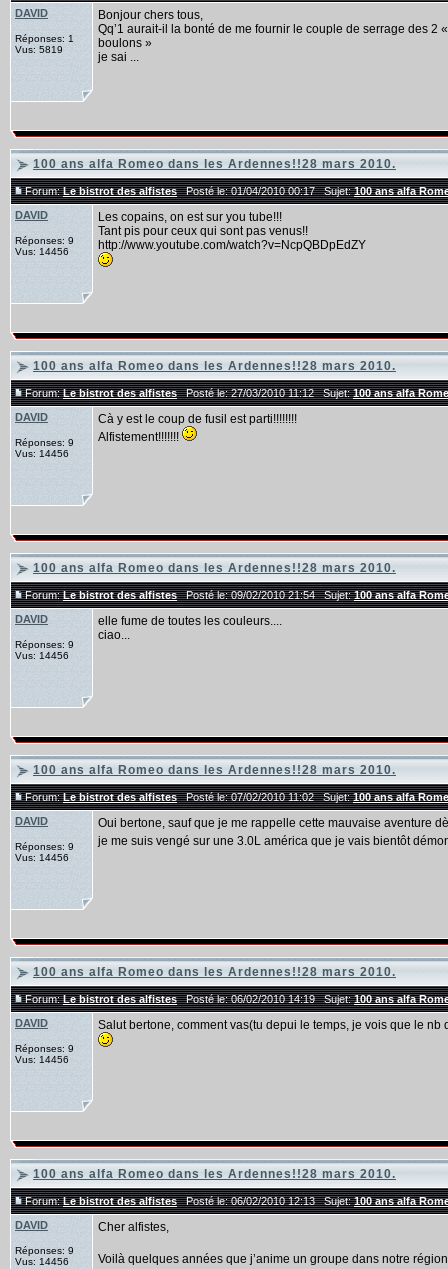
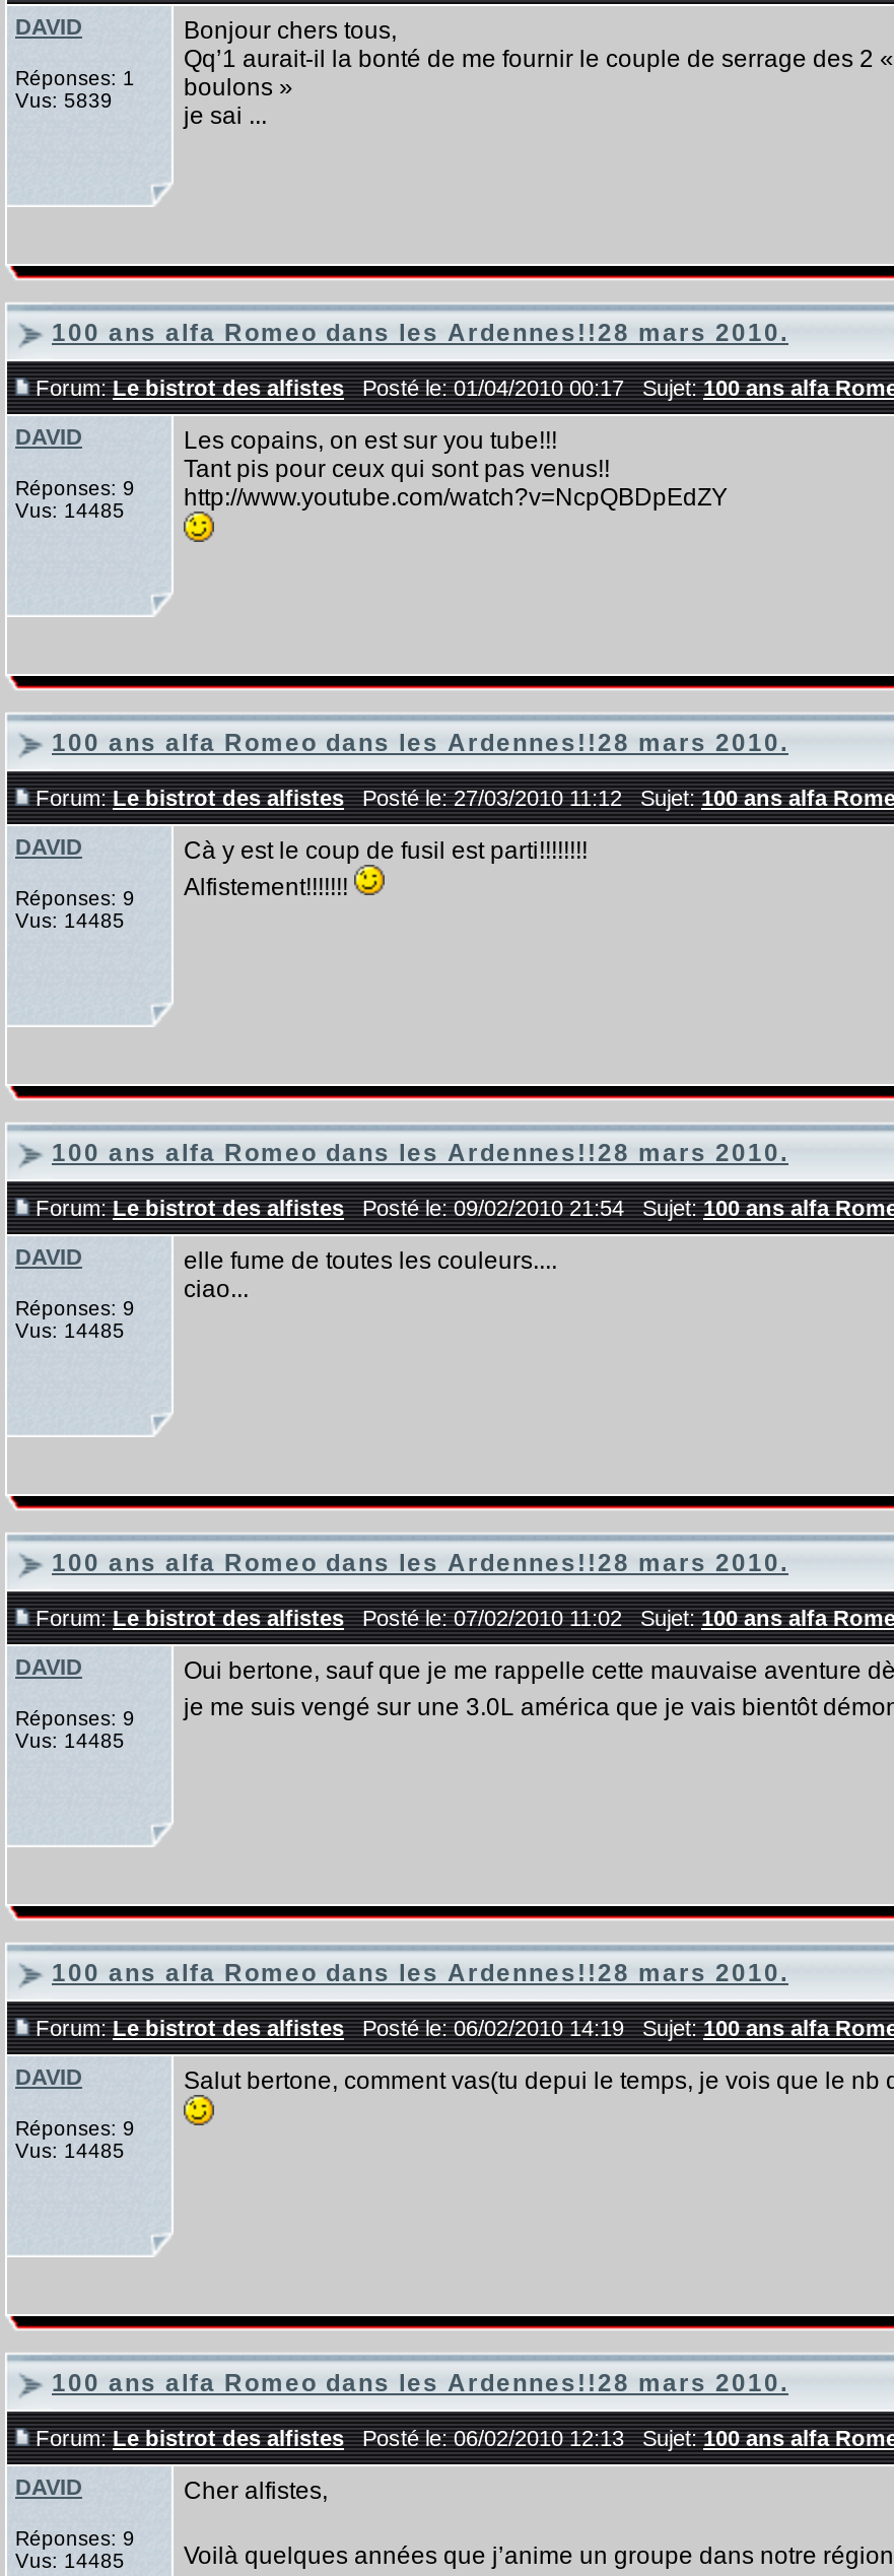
- Vus: 5819
+ Vus: 5839

- Vus: 14456
+ Vus: 14485

- Vus: 14456
+ Vus: 14485

- Vus: 14456
+ Vus: 14485

- Vus: 14456
+ Vus: 14485

- Vus: 14456
+ Vus: 14485

- Vus: 14456
+ Vus: 14485
